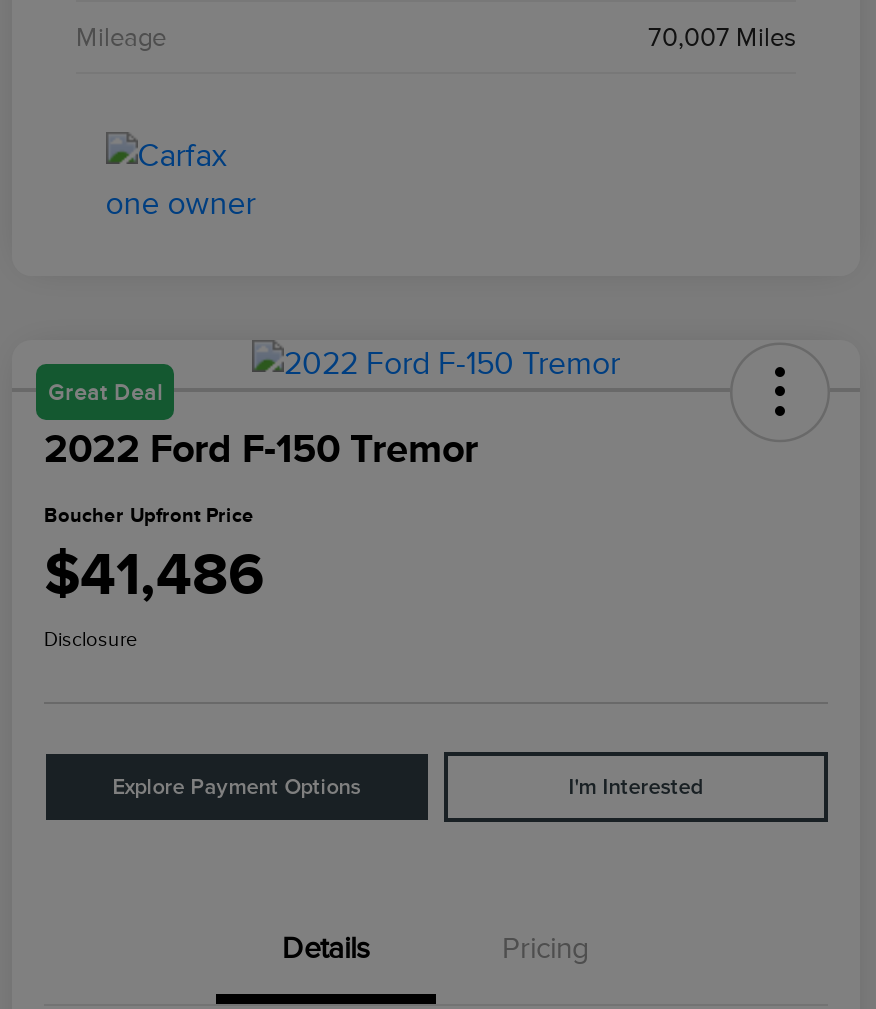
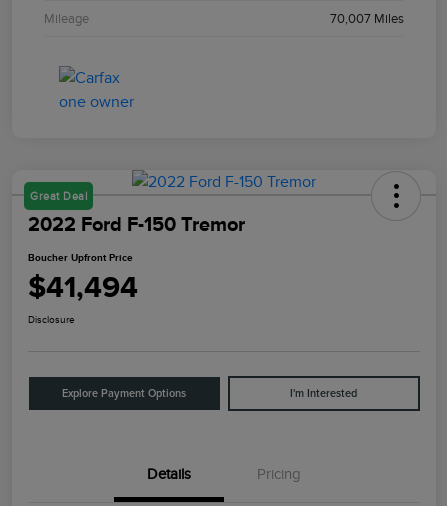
- $41,486
+ $41,494
